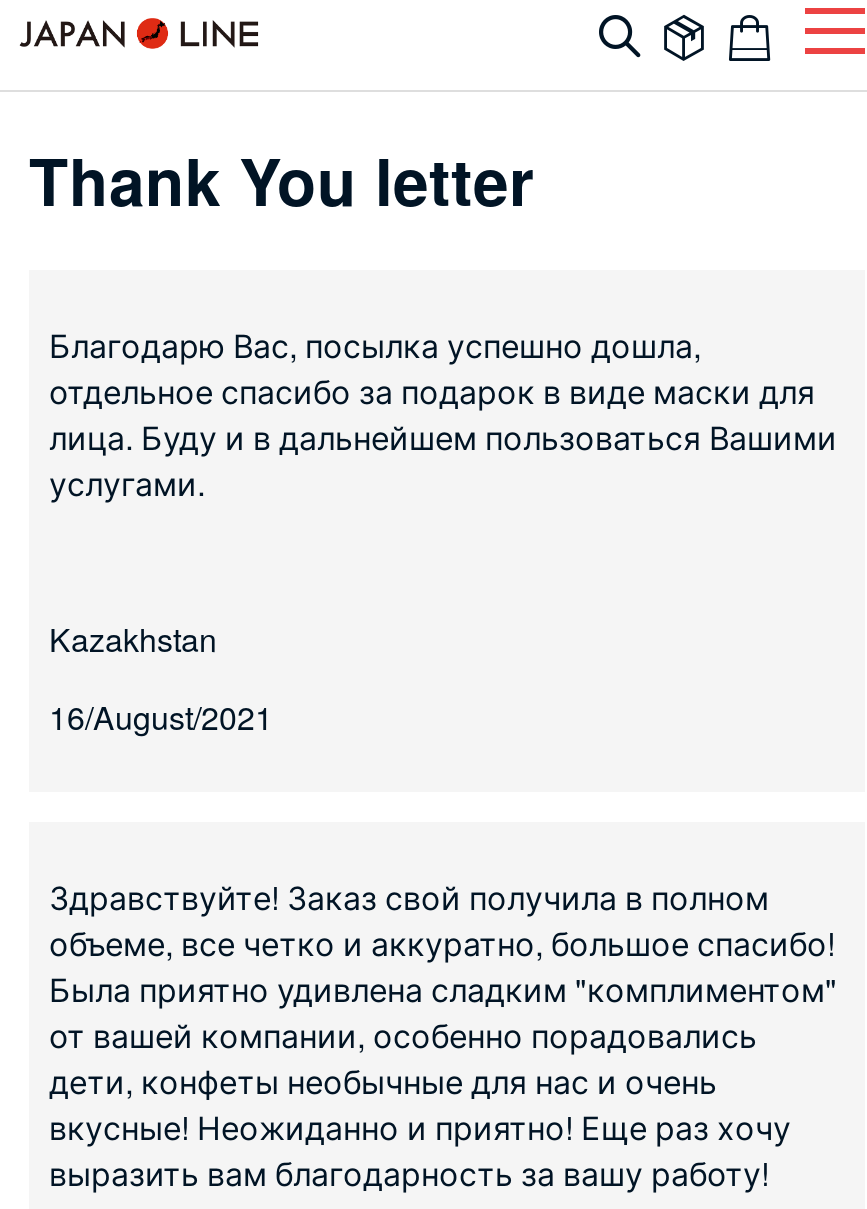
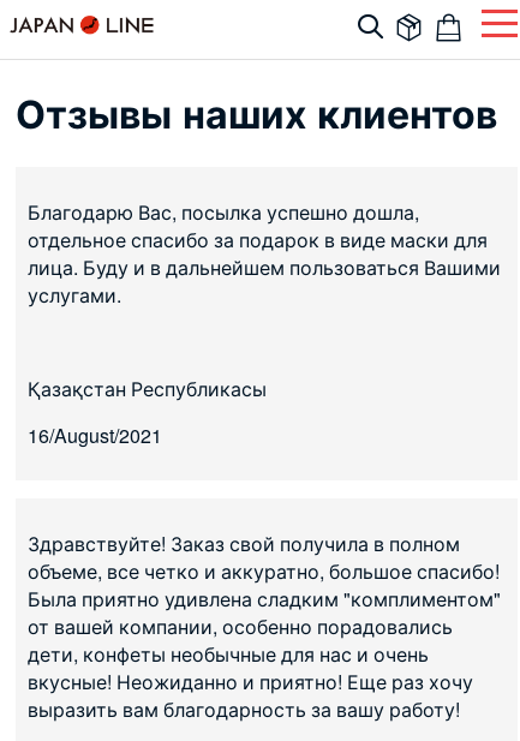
- Thank You letter
+ Отзывы наших клиентов

- Kazakhstan
+ Қазақстан Республикасы
